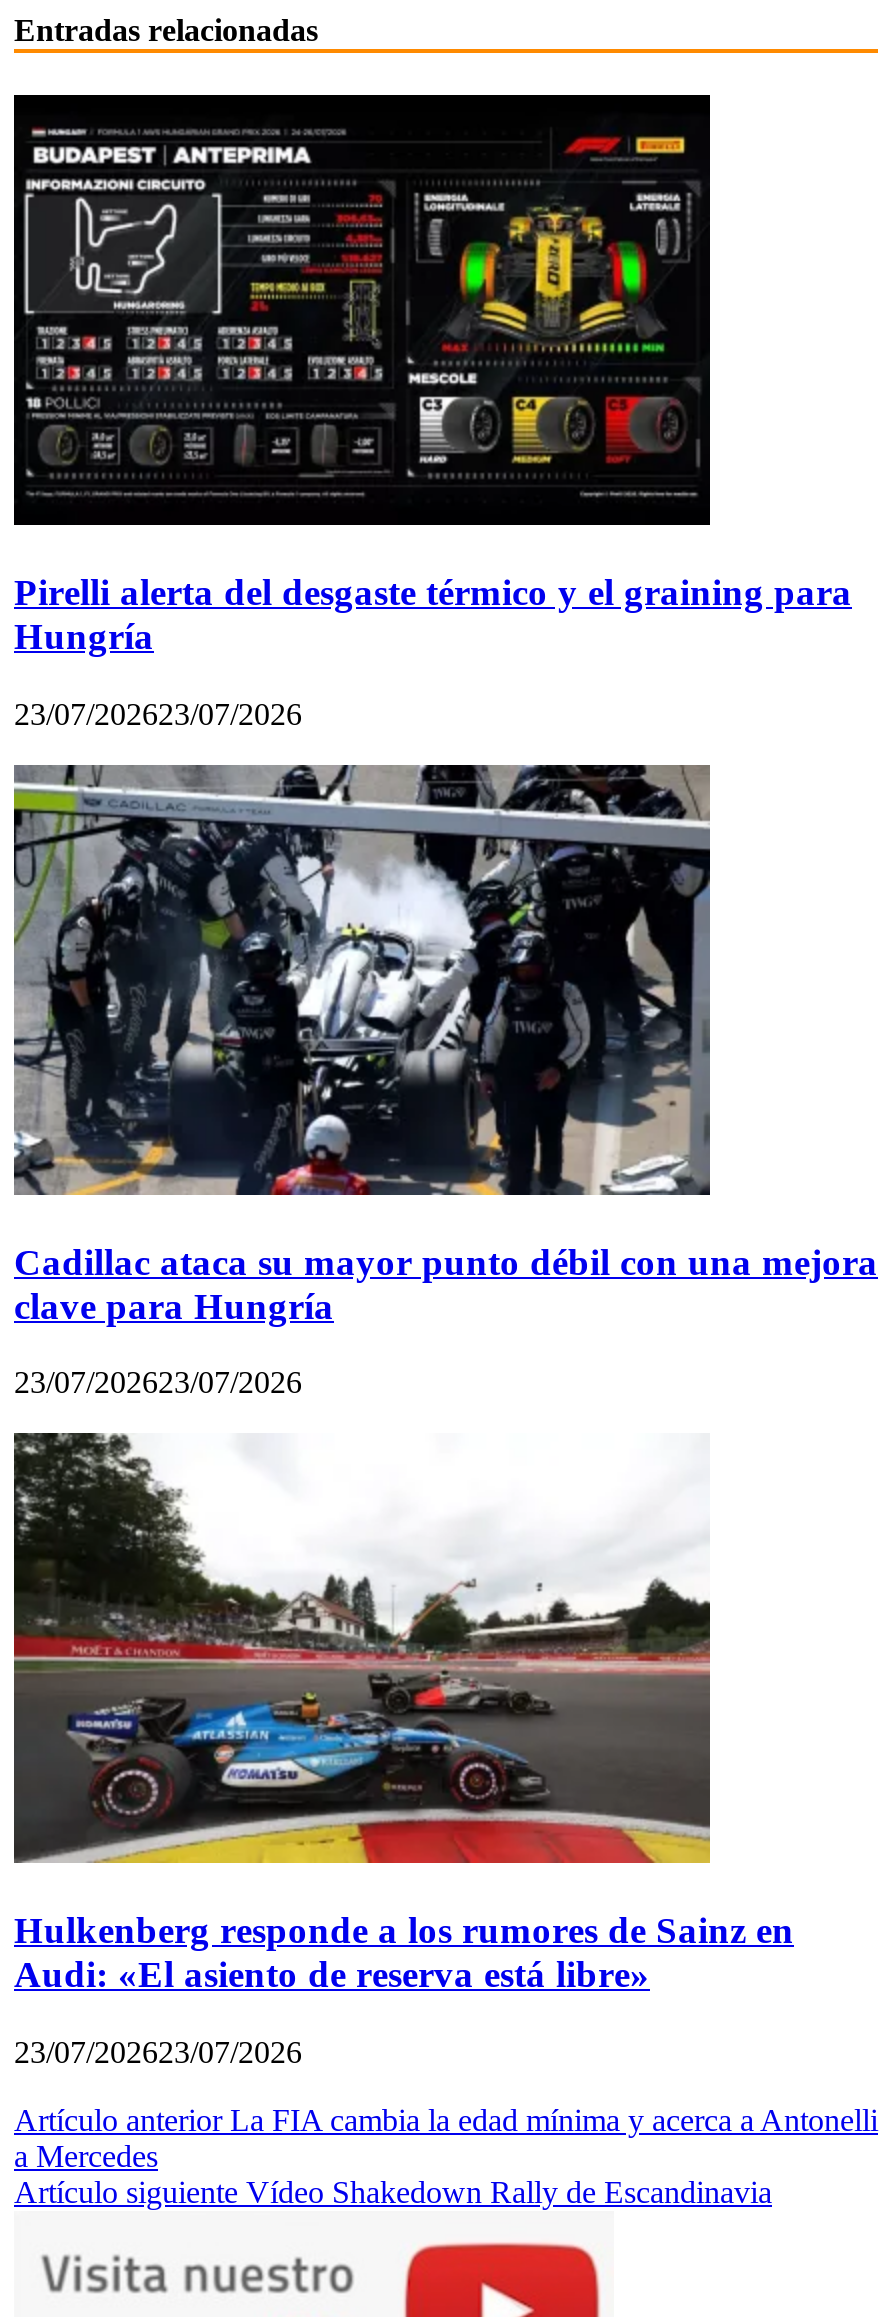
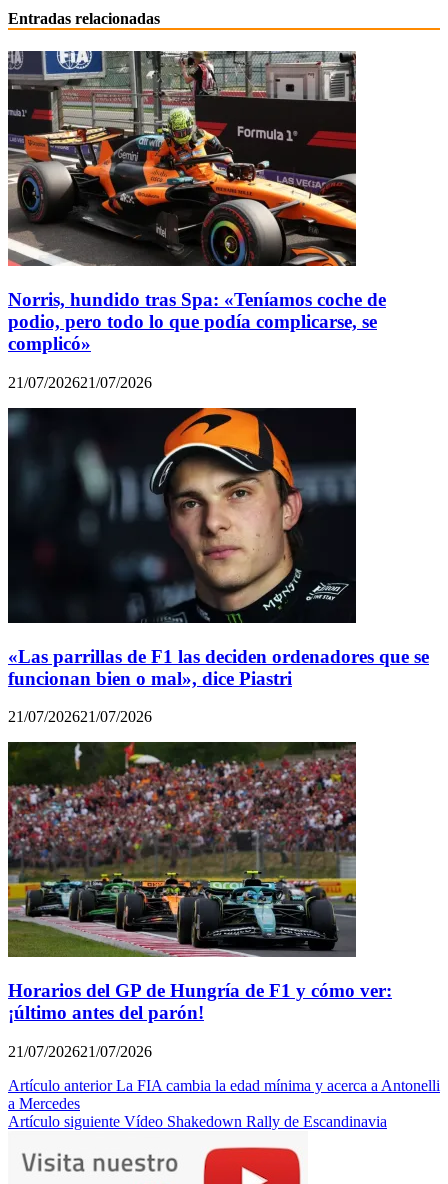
- [image]
- Pirelli alerta del desgaste térmico y el graining para
- Hungría
+ [image]
+ Norris, hundido tras Spa: «Teníamos coche de
+ podio, pero todo lo que podía complicarse, se
+ complicó»

- 23/07/202623/07/2026
+ 21/07/202621/07/2026

- [image]
- Cadillac ataca su mayor punto débil con una mejora
- clave para Hungría
+ [image]
+ «Las parrillas de F1 las deciden ordenadores que se
+ funcionan bien o mal», dice Piastri

- 23/07/202623/07/2026
+ 21/07/202621/07/2026

- [image]
- Hulkenberg responde a los rumores de Sainz en
- Audi: «El asiento de reserva está libre»
+ [image]
+ Horarios del GP de Hungría de F1 y cómo ver:
+ ¡último antes del parón!

- 23/07/202623/07/2026
+ 21/07/202621/07/2026
